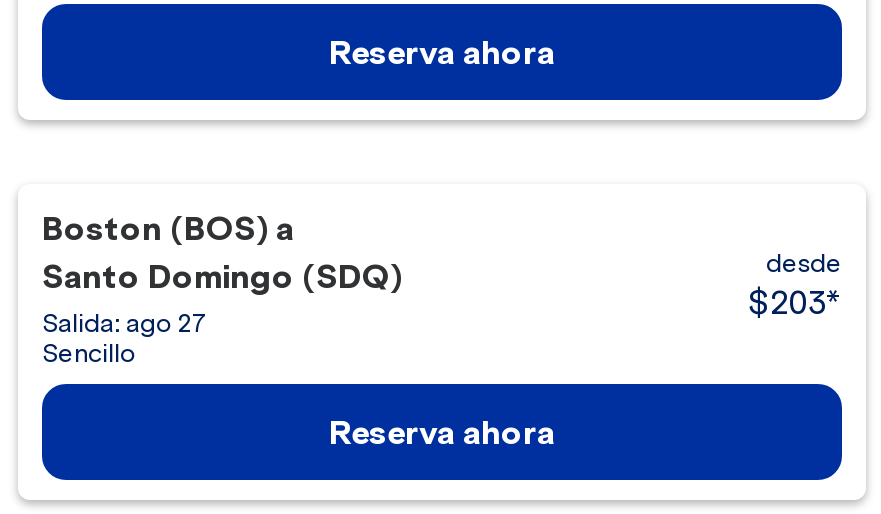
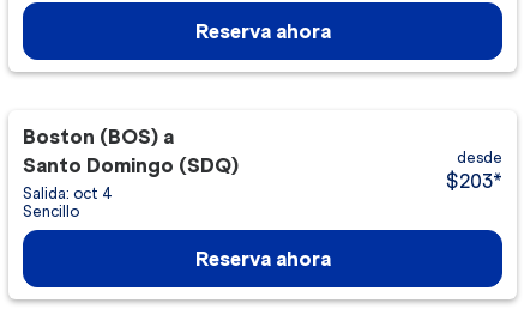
- Salida: ago 27
+ Salida: oct 4
